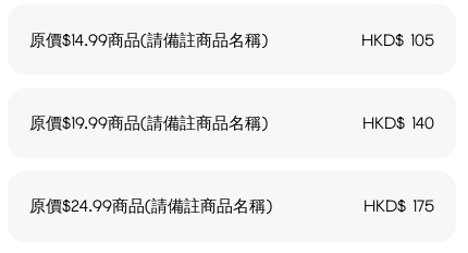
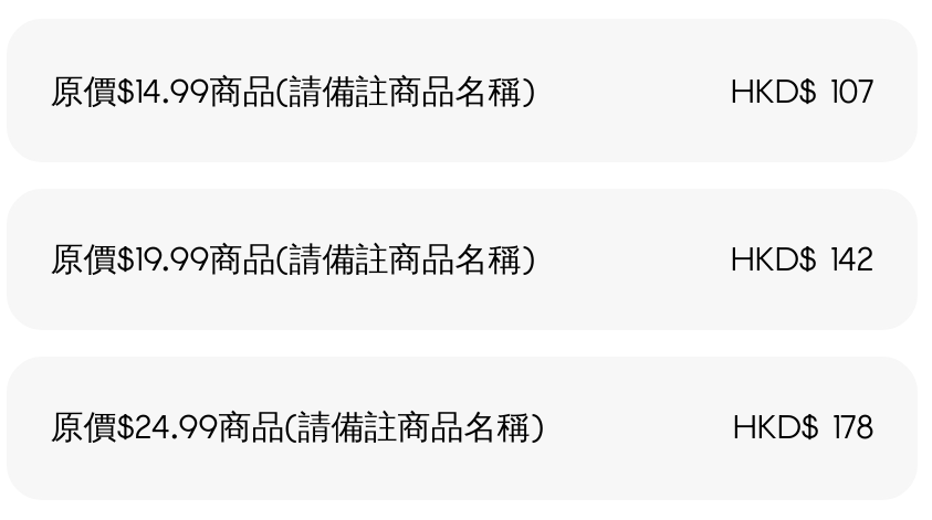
- HKD$105
+ HKD$107

- HKD$140
+ HKD$142

- HKD$175
+ HKD$178
